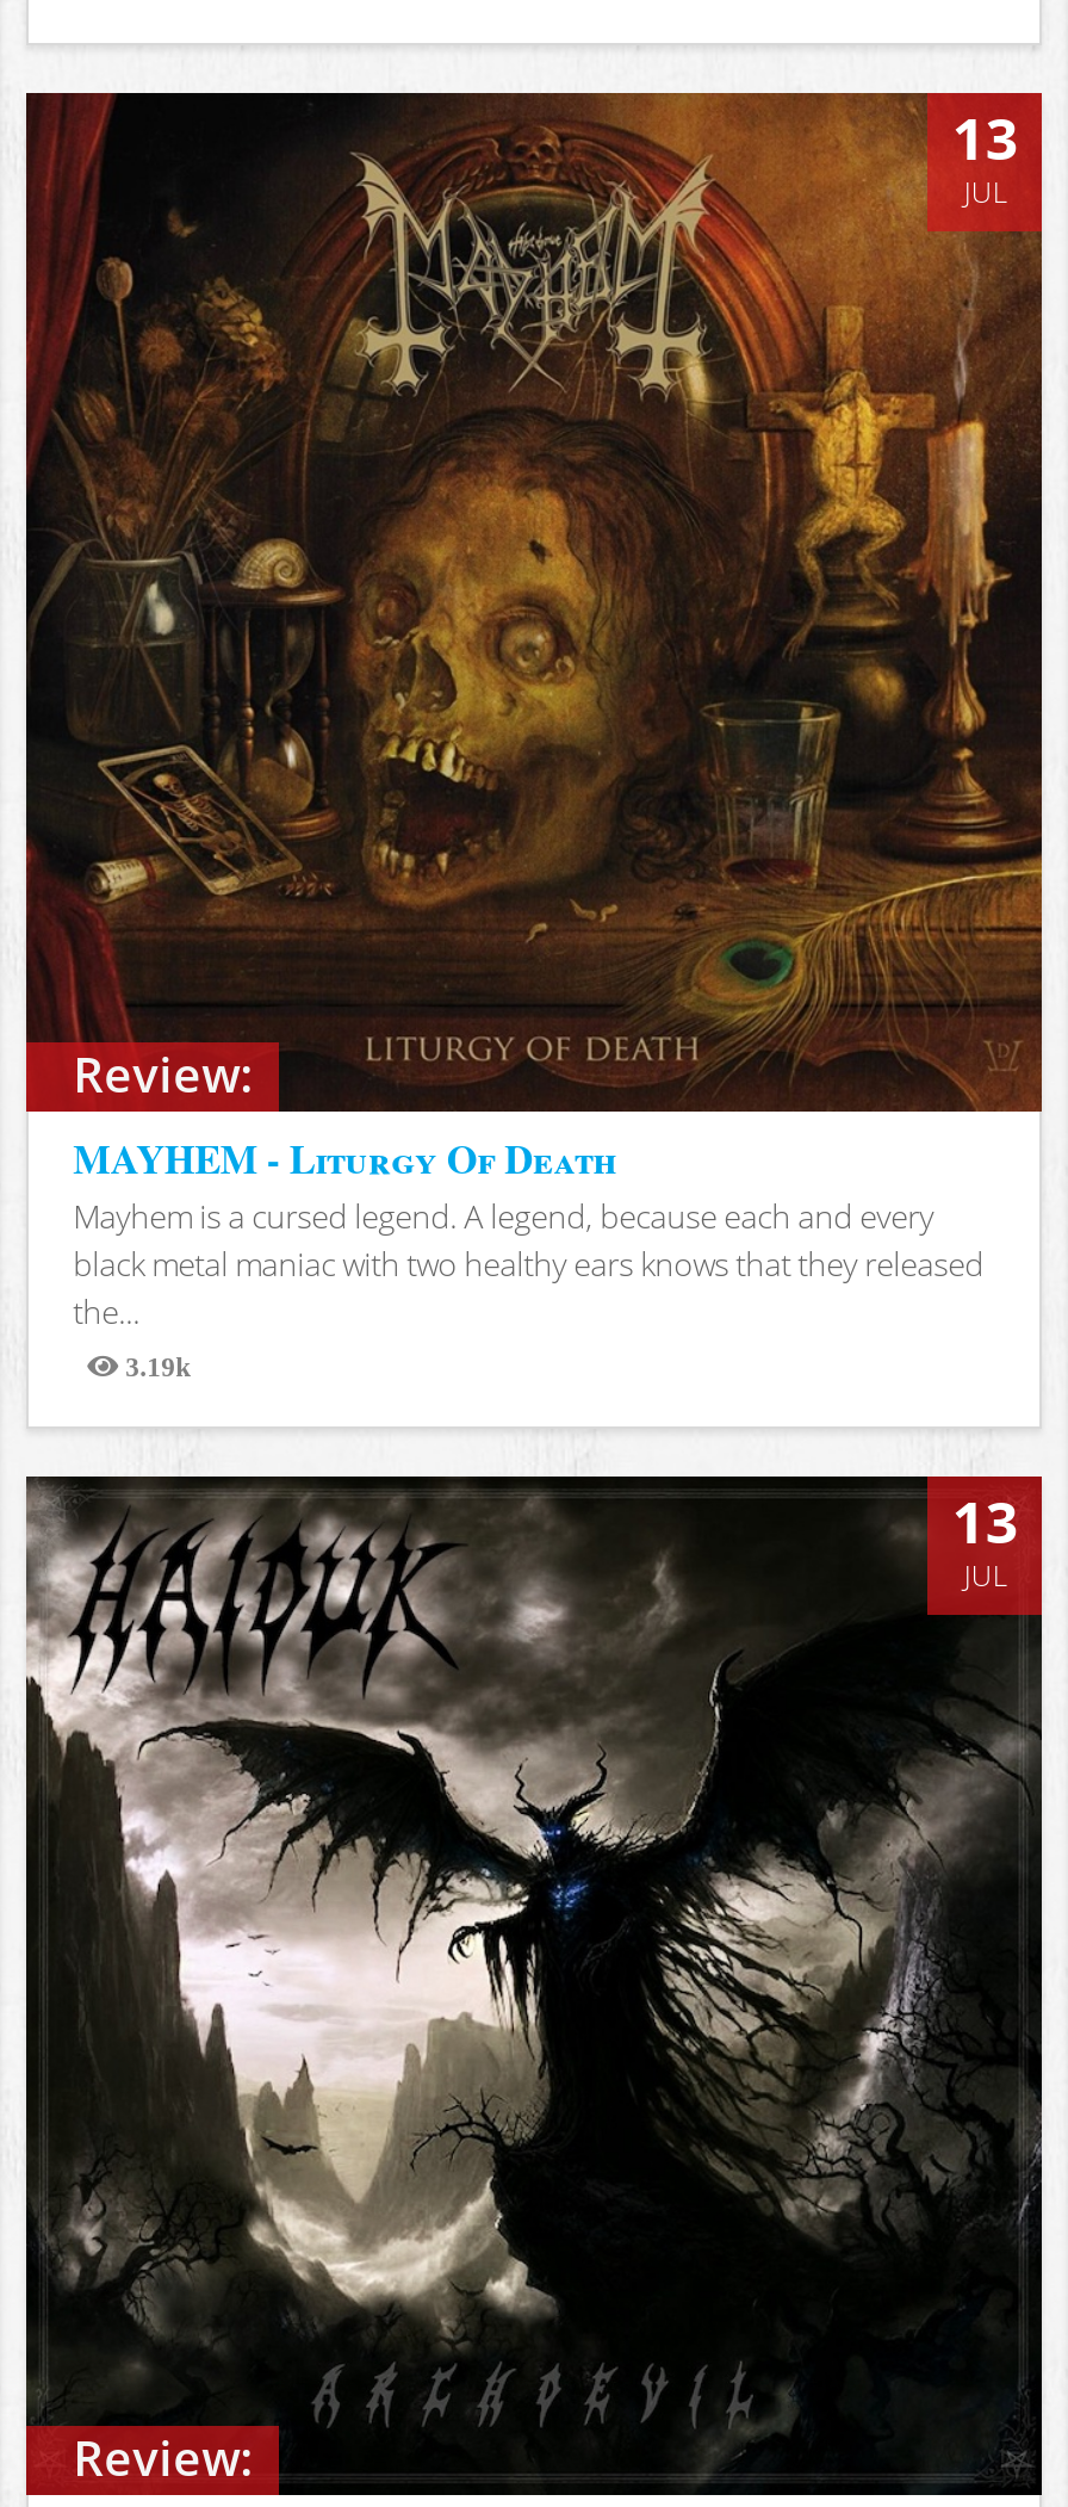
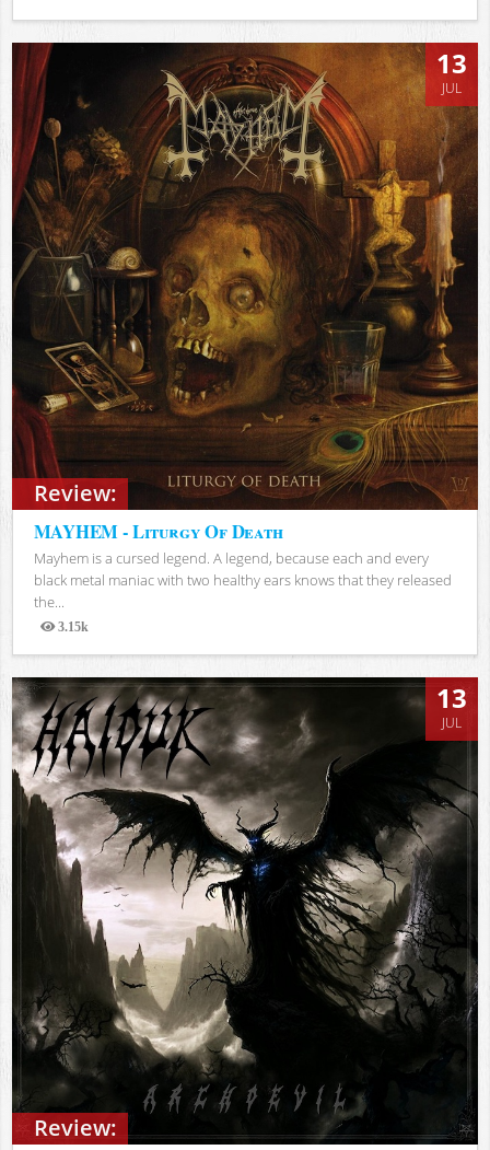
- 3.19k
+ 3.15k
